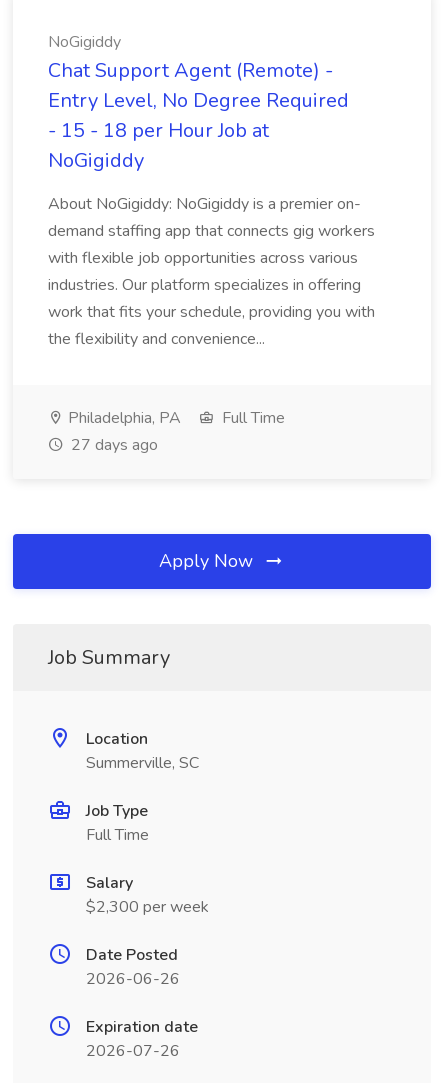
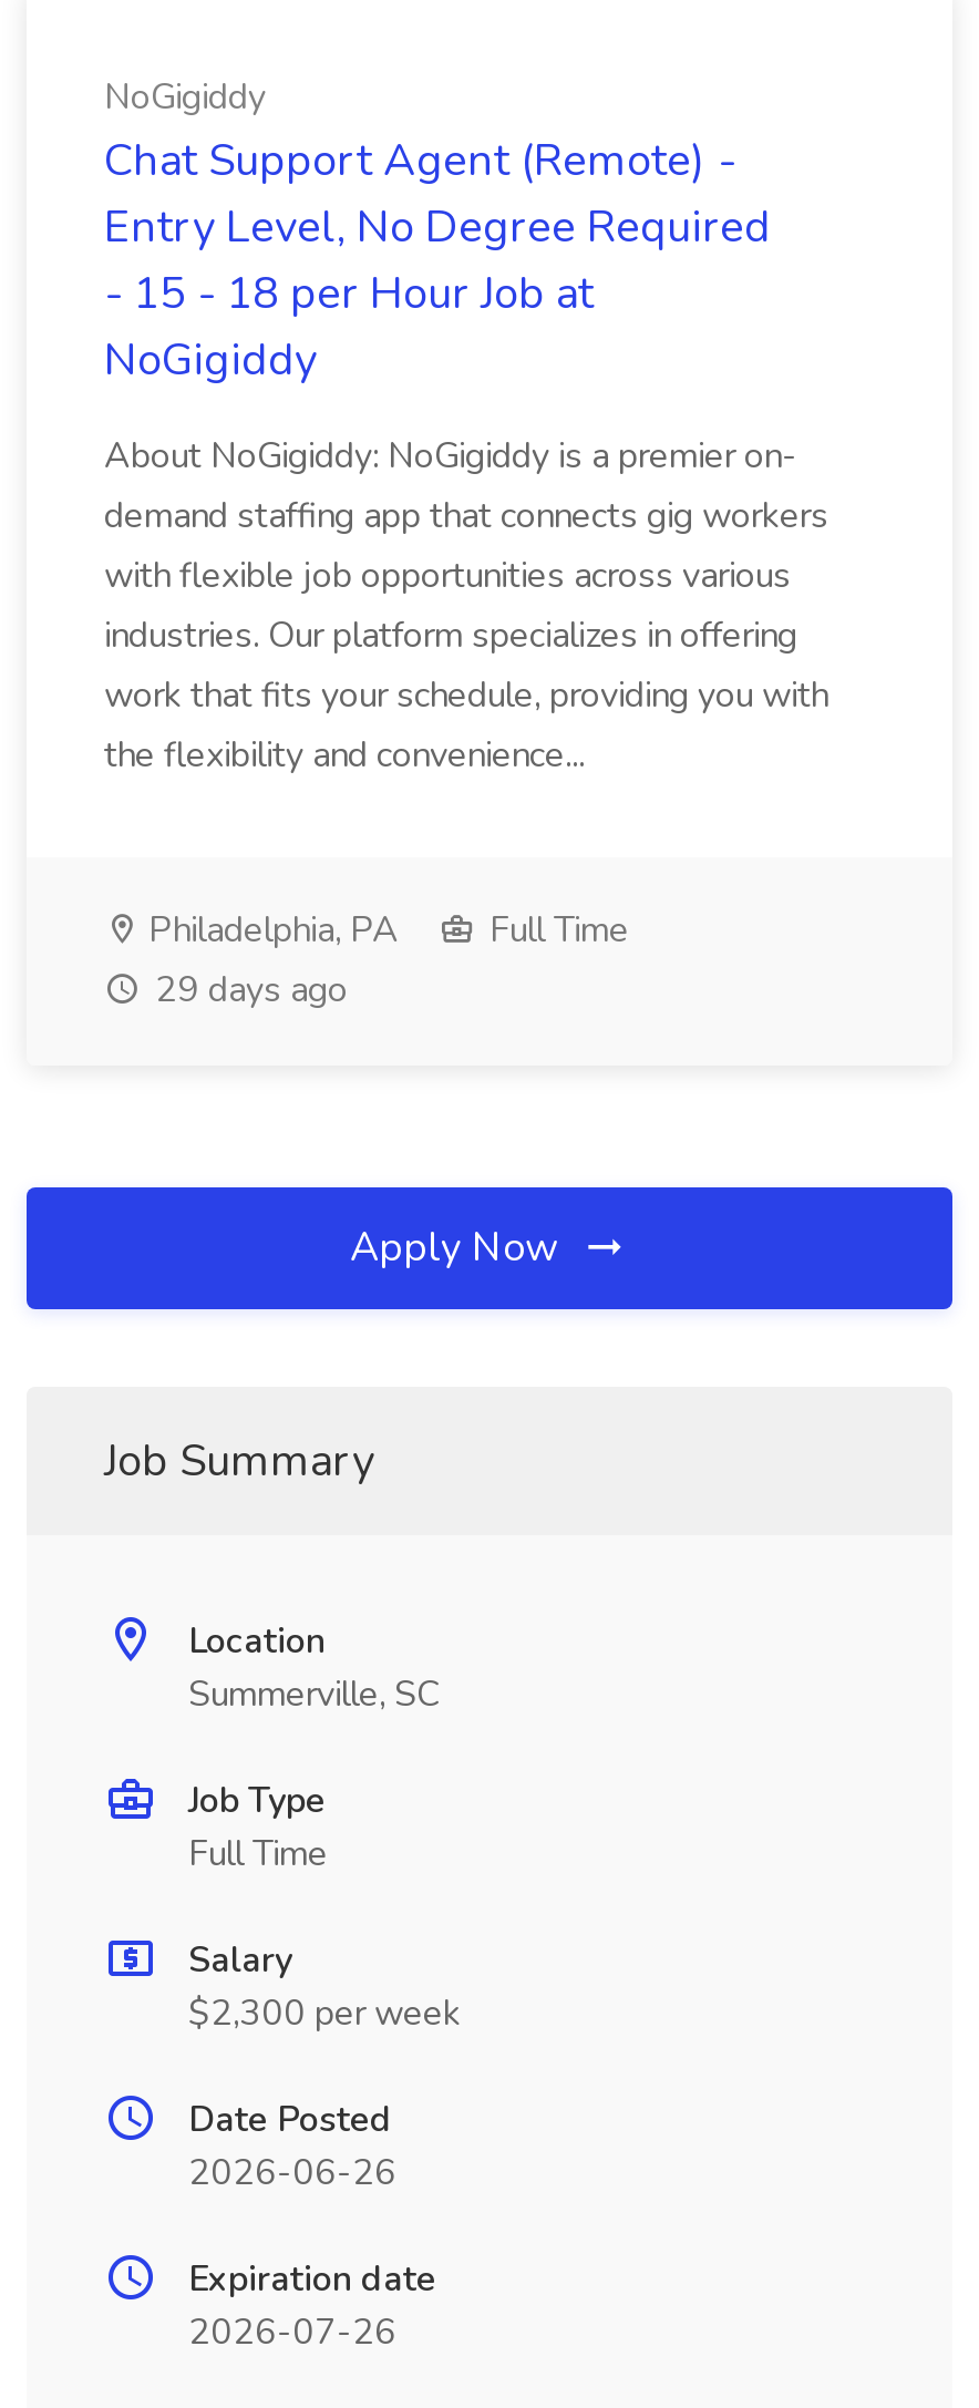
- 27 days ago
+ 29 days ago
